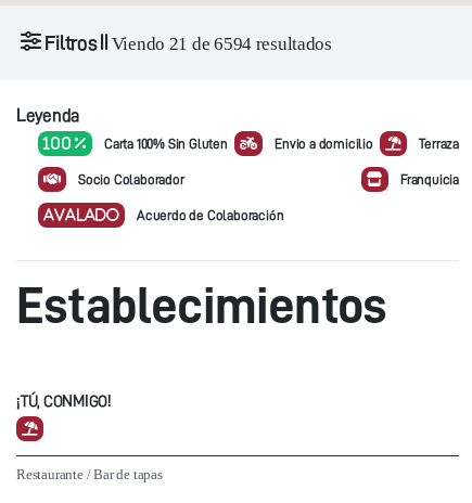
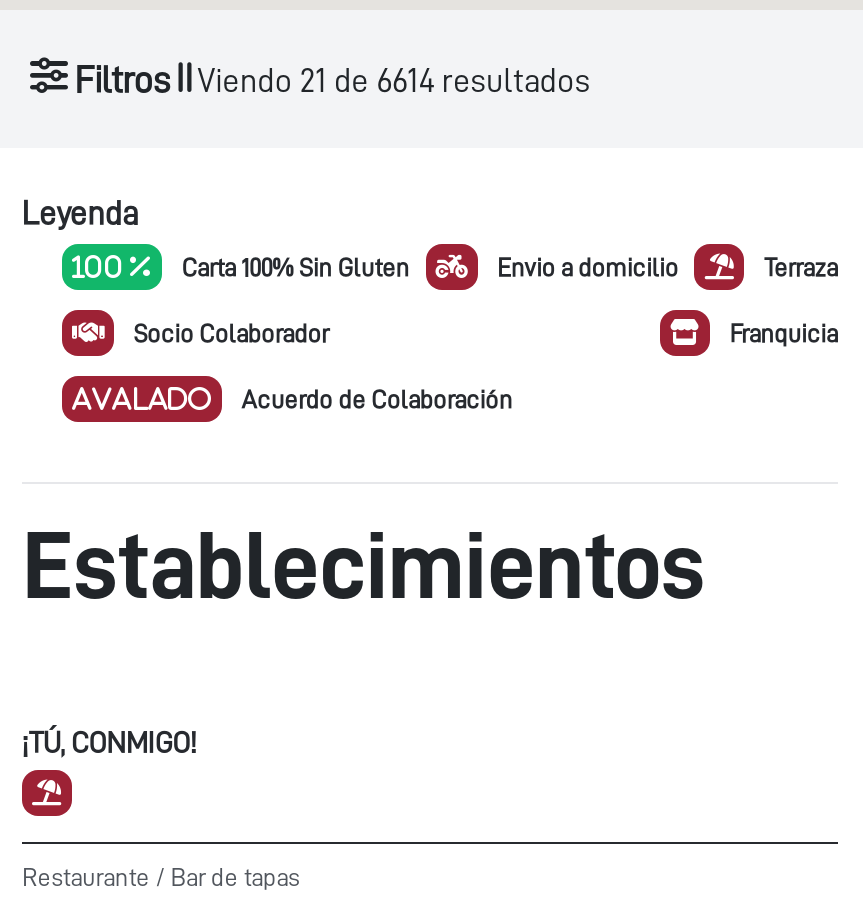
- Viendo 21 de 6594 resultados
+ Viendo 21 de 6614 resultados
